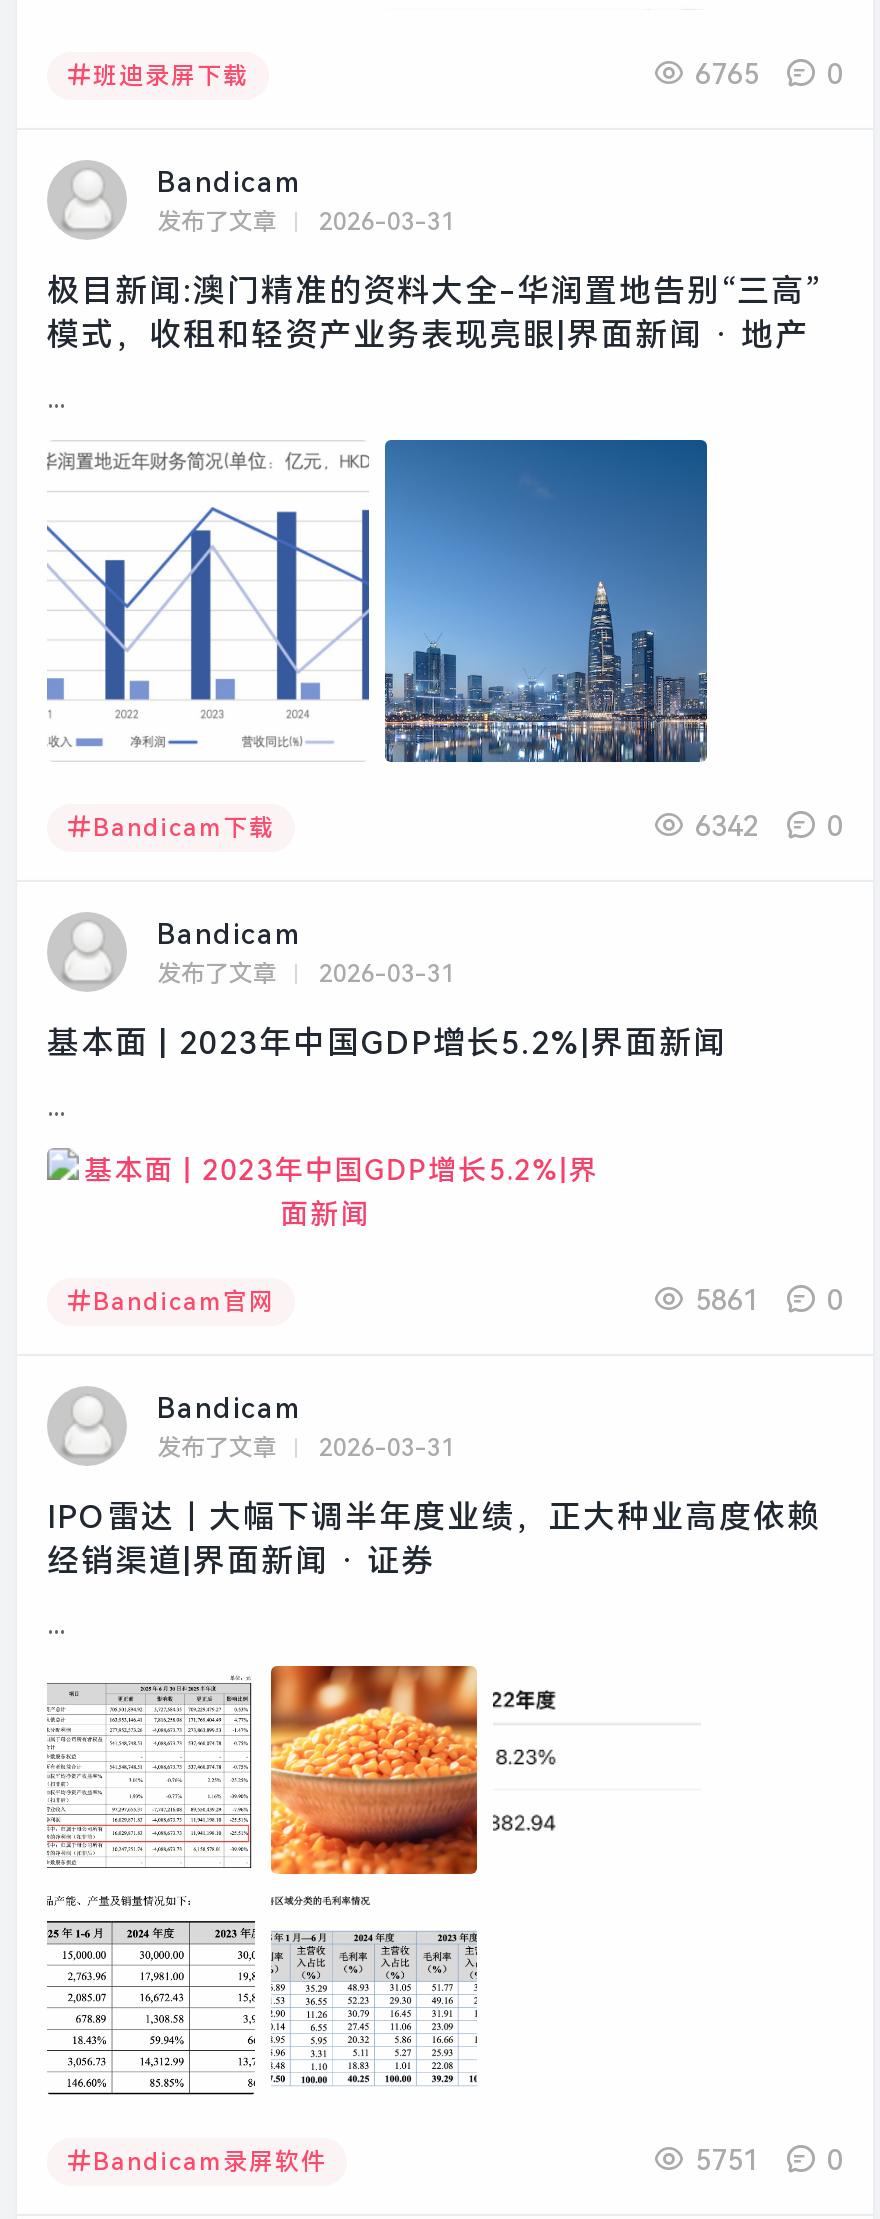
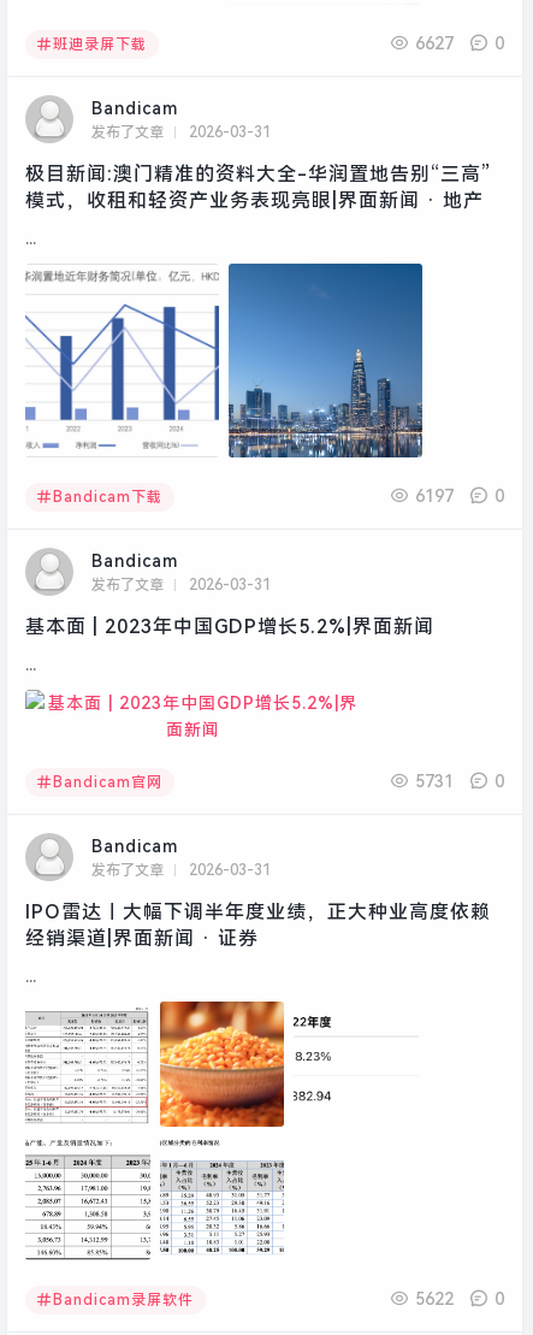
- 6765
+ 6627

- 6342
+ 6197

- 5861
+ 5731

- 5751
+ 5622
